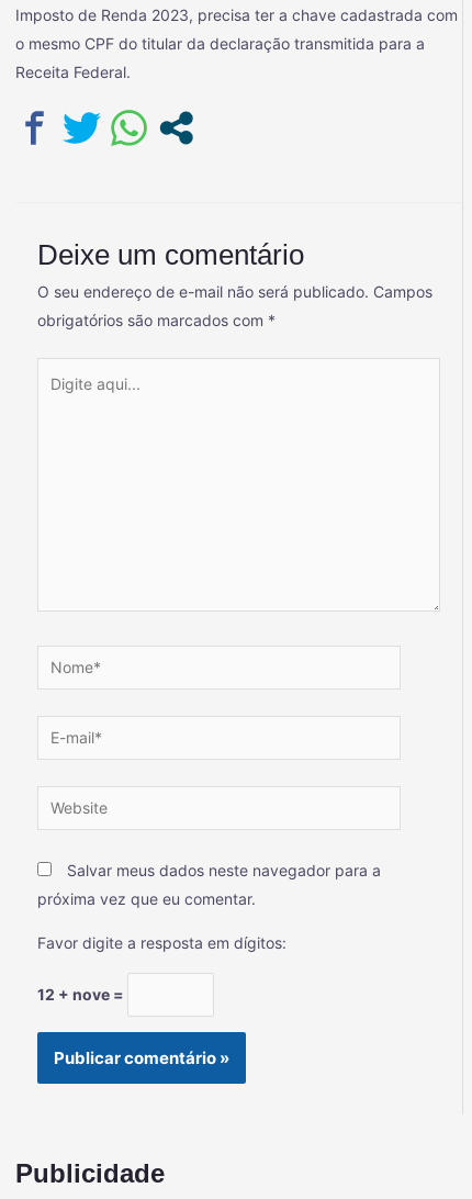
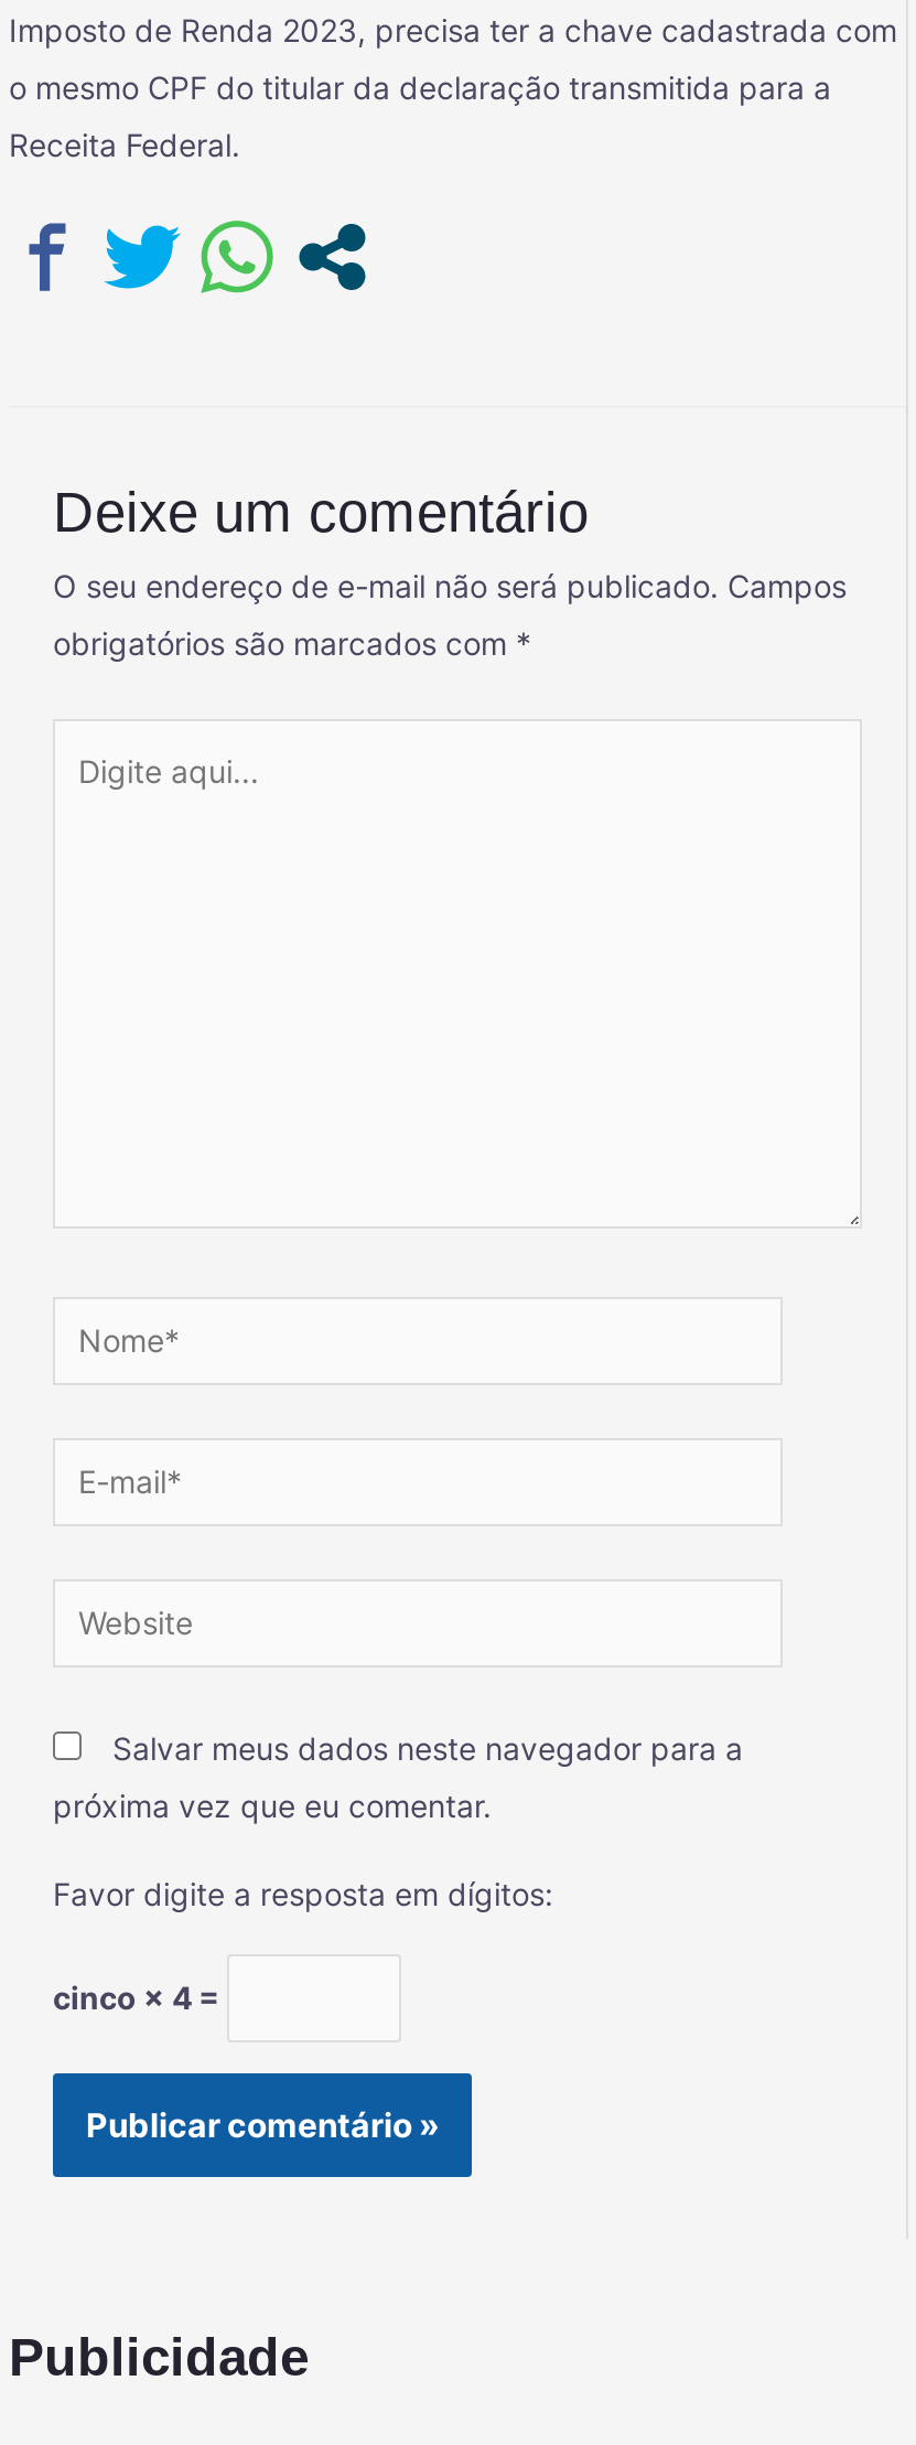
- 12 + nove =
+ cinco × 4 =
